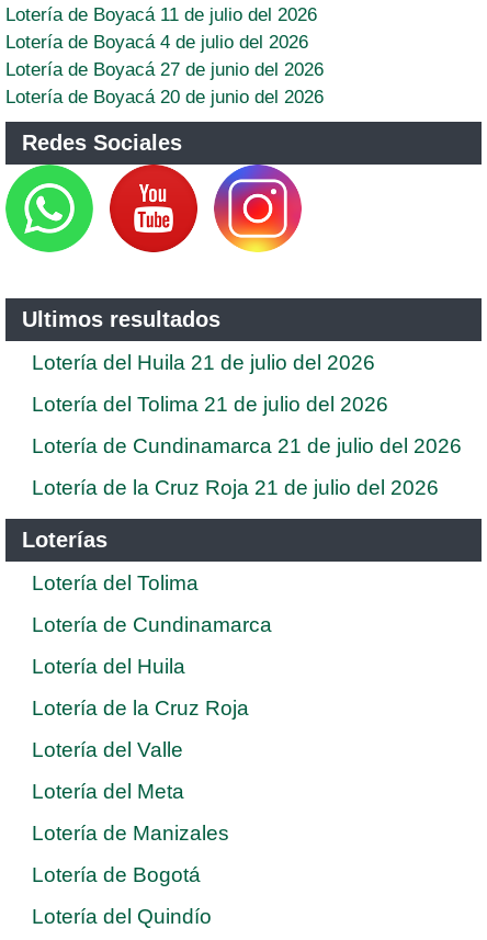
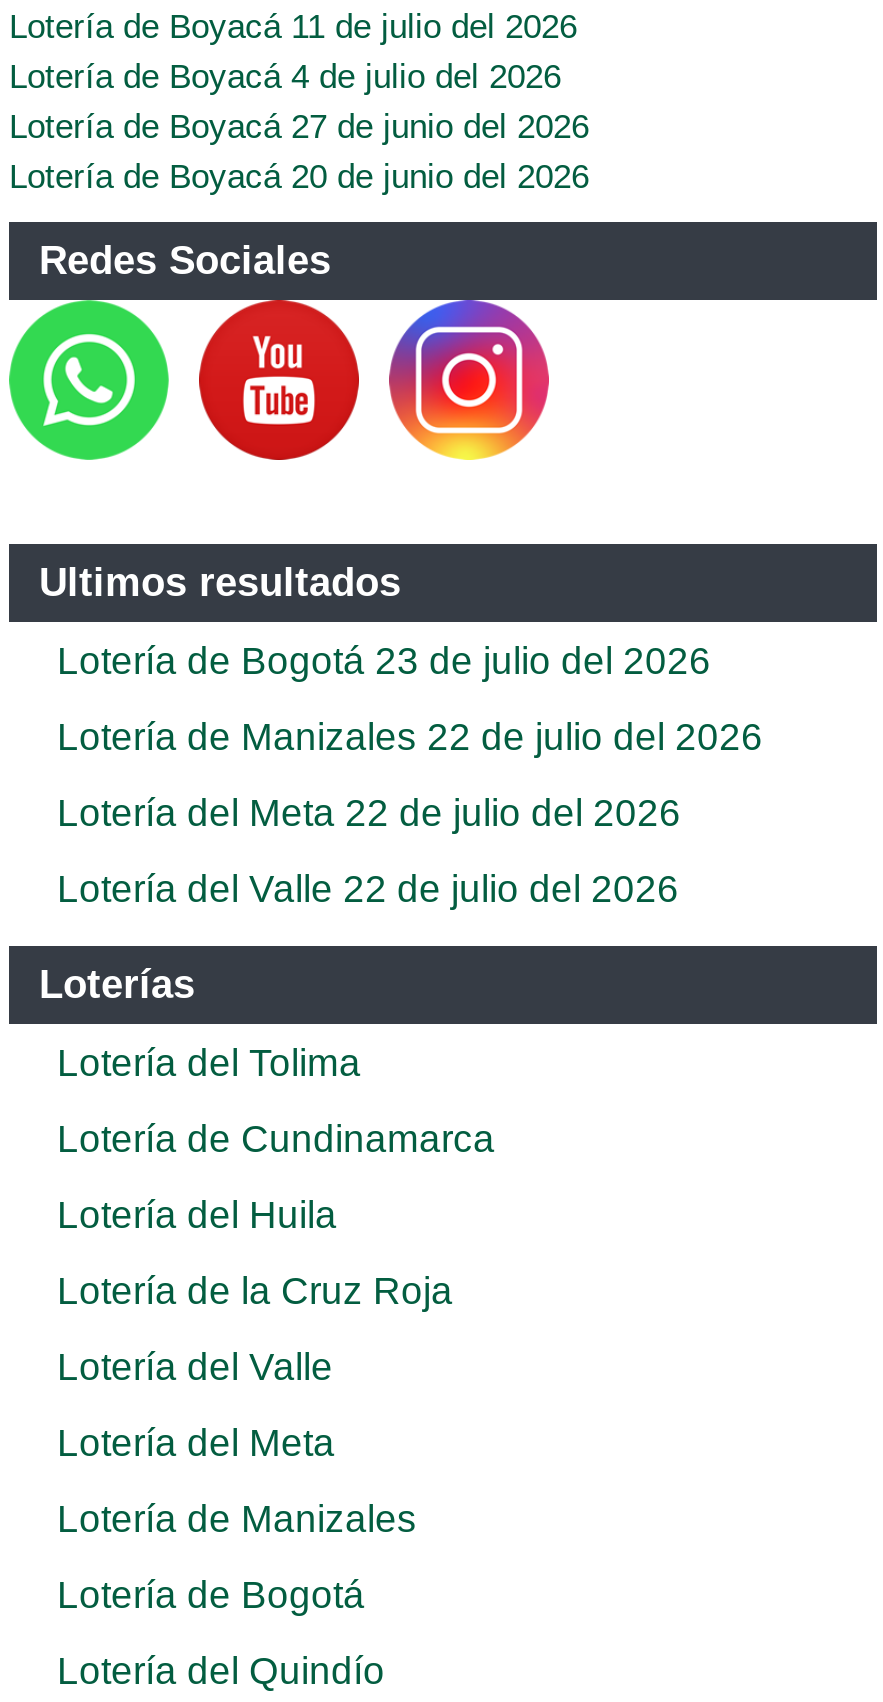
- Lotería del Huila 21 de julio del 2026
+ Lotería de Bogotá 23 de julio del 2026

- Lotería del Tolima 21 de julio del 2026
+ Lotería de Manizales 22 de julio del 2026

- Lotería de Cundinamarca 21 de julio del 2026
+ Lotería del Meta 22 de julio del 2026

- Lotería de la Cruz Roja 21 de julio del 2026
+ Lotería del Valle 22 de julio del 2026
